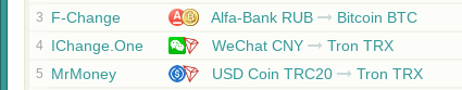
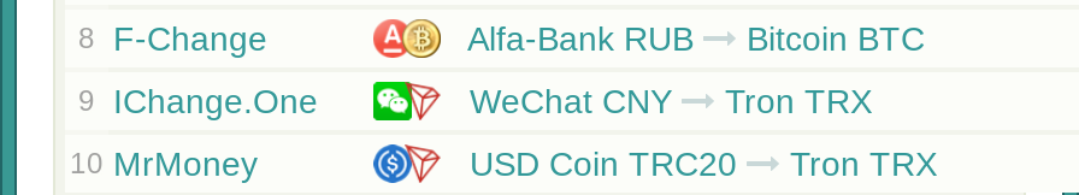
- 3 F-Change
+ 8 F-Change

- 4 IChange.One
+ 9 IChange.One

- 5 MrMoney
+ 10 MrMoney
